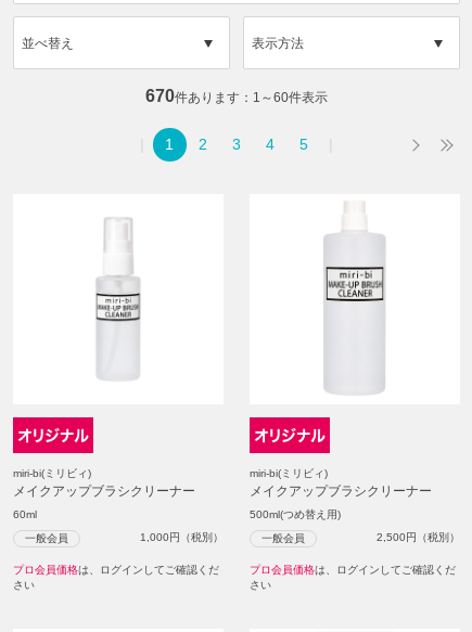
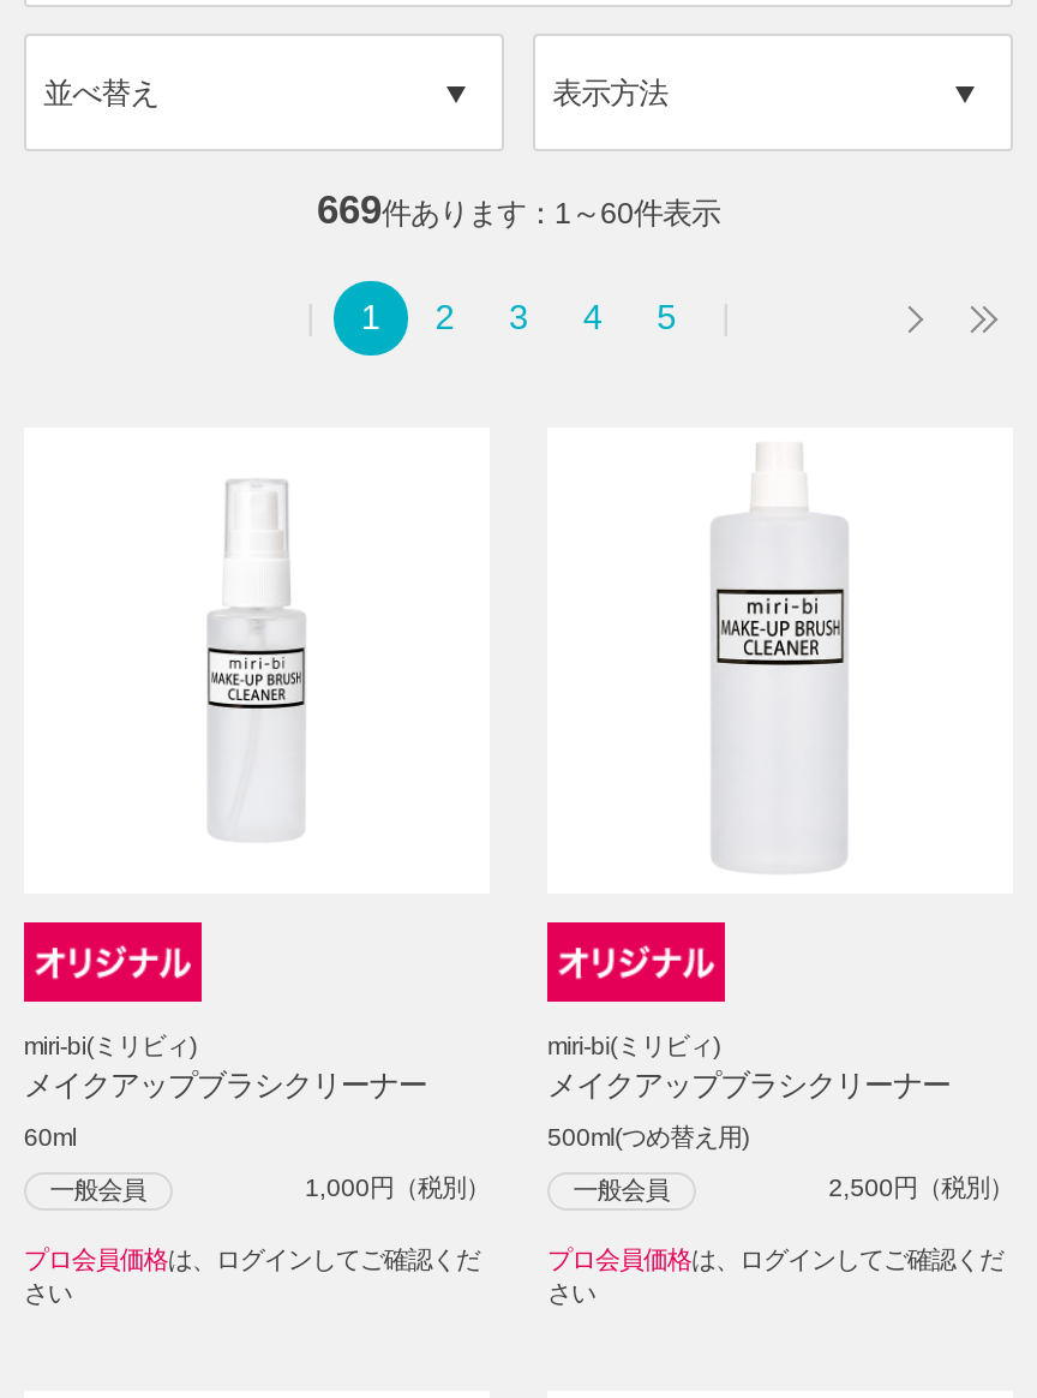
- 670件あります 1～60件表示
+ 669件あります 1～60件表示
